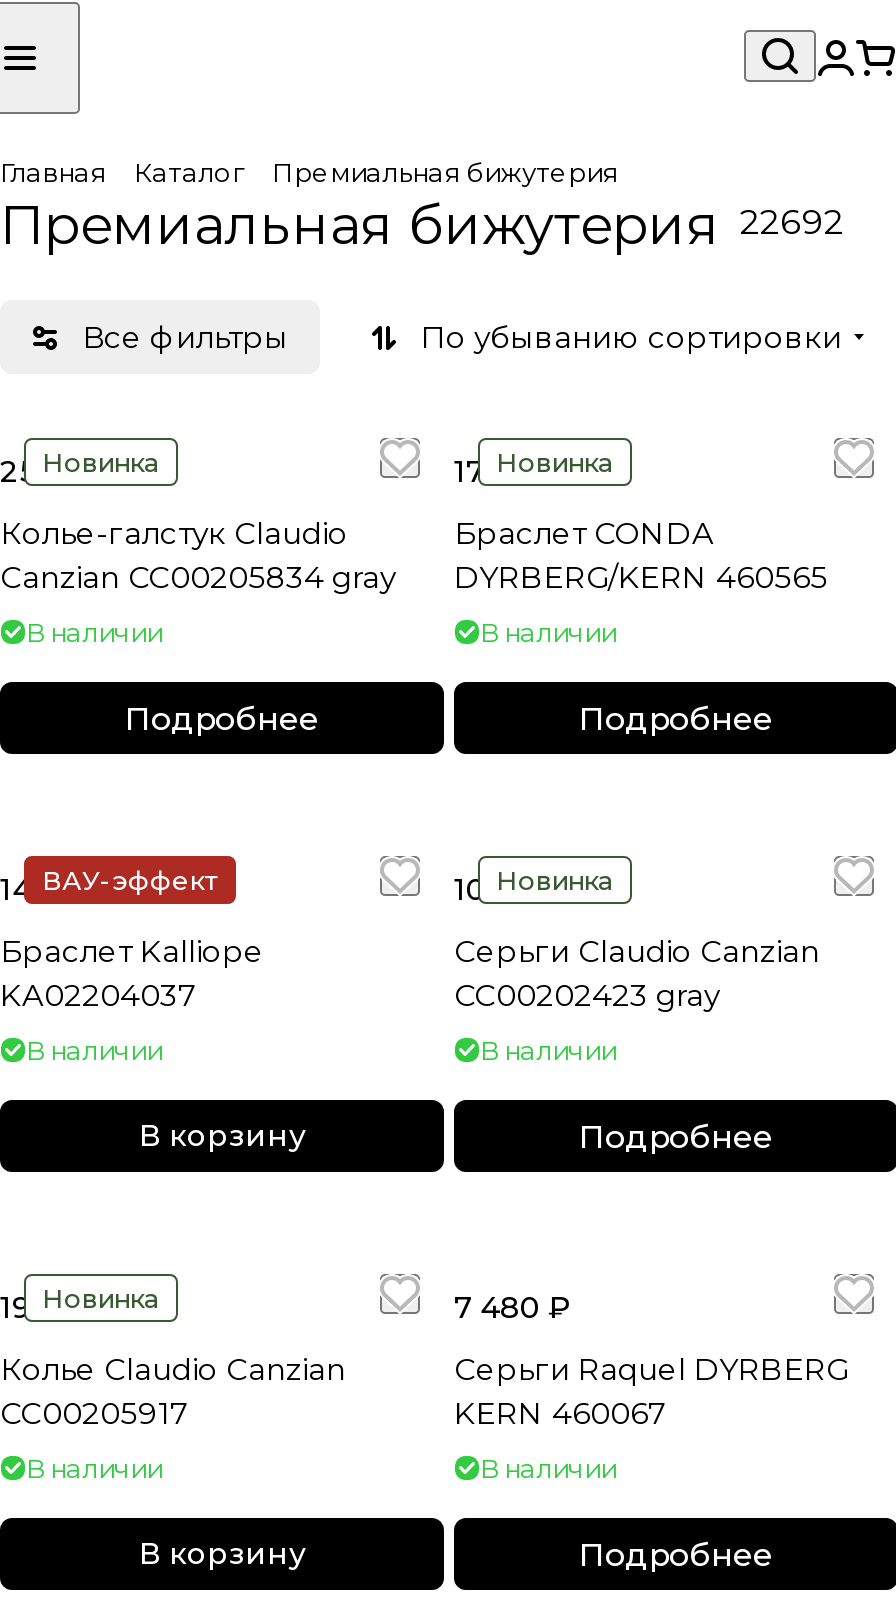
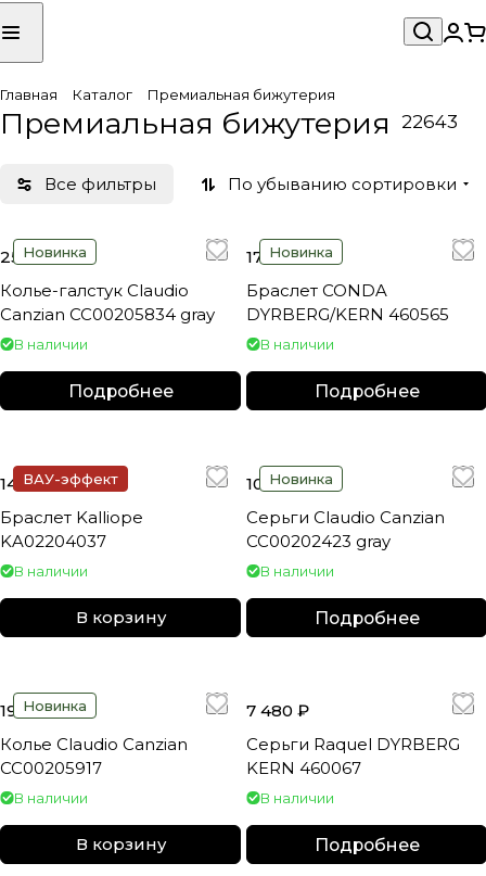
- Премиальная бижутерия 22692
+ Премиальная бижутерия 22643
